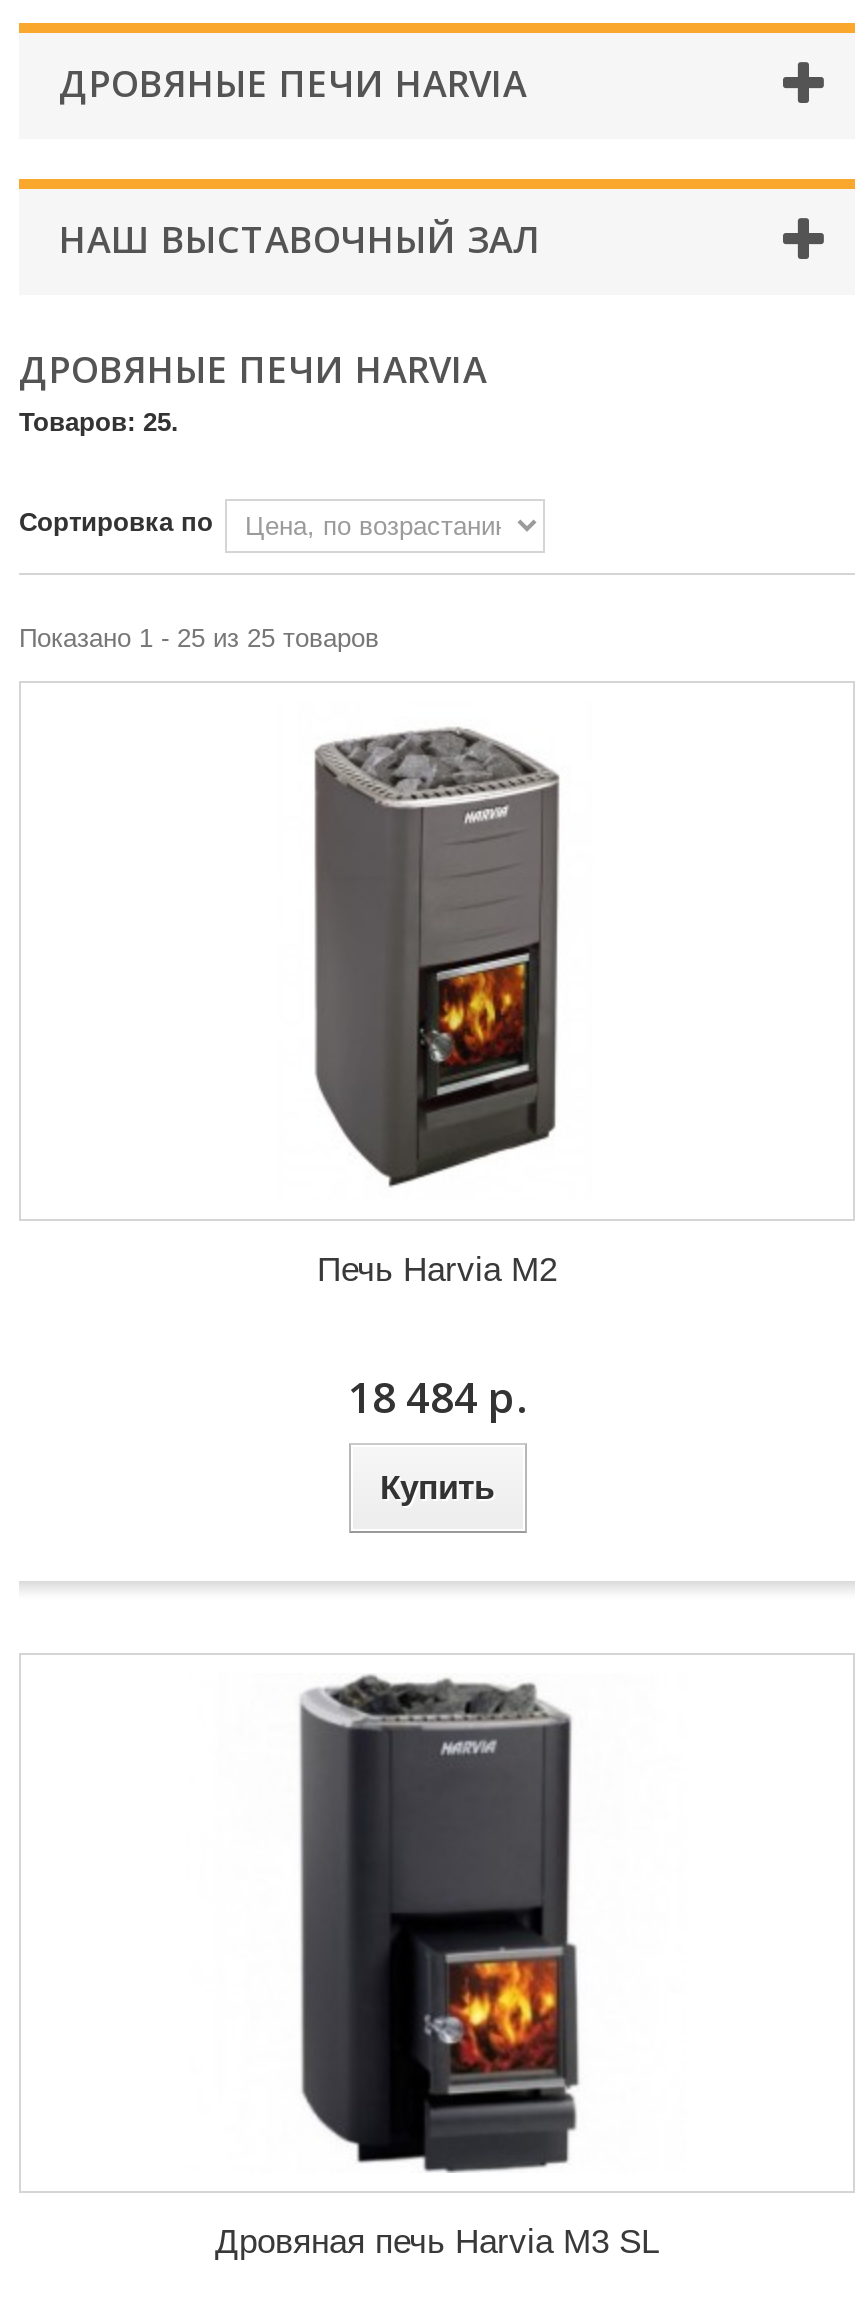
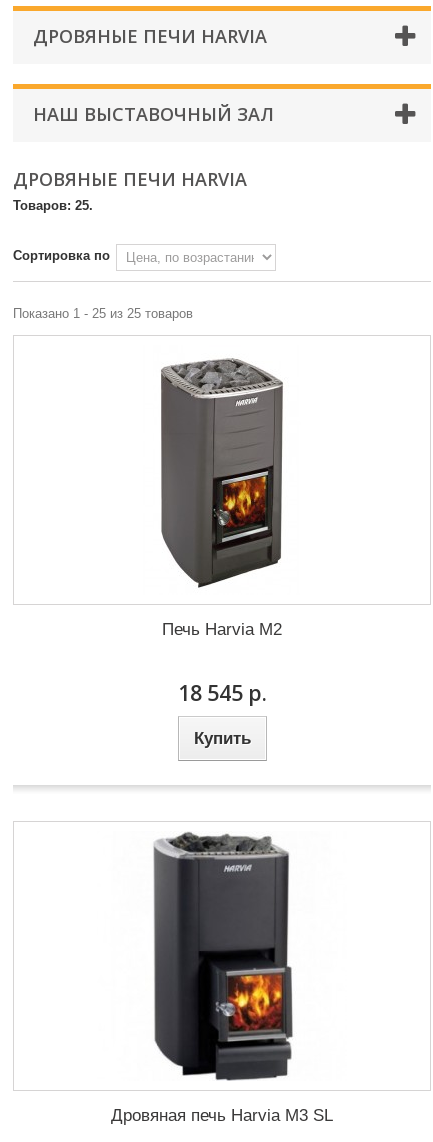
- 18 484 р.
+ 18 545 р.
